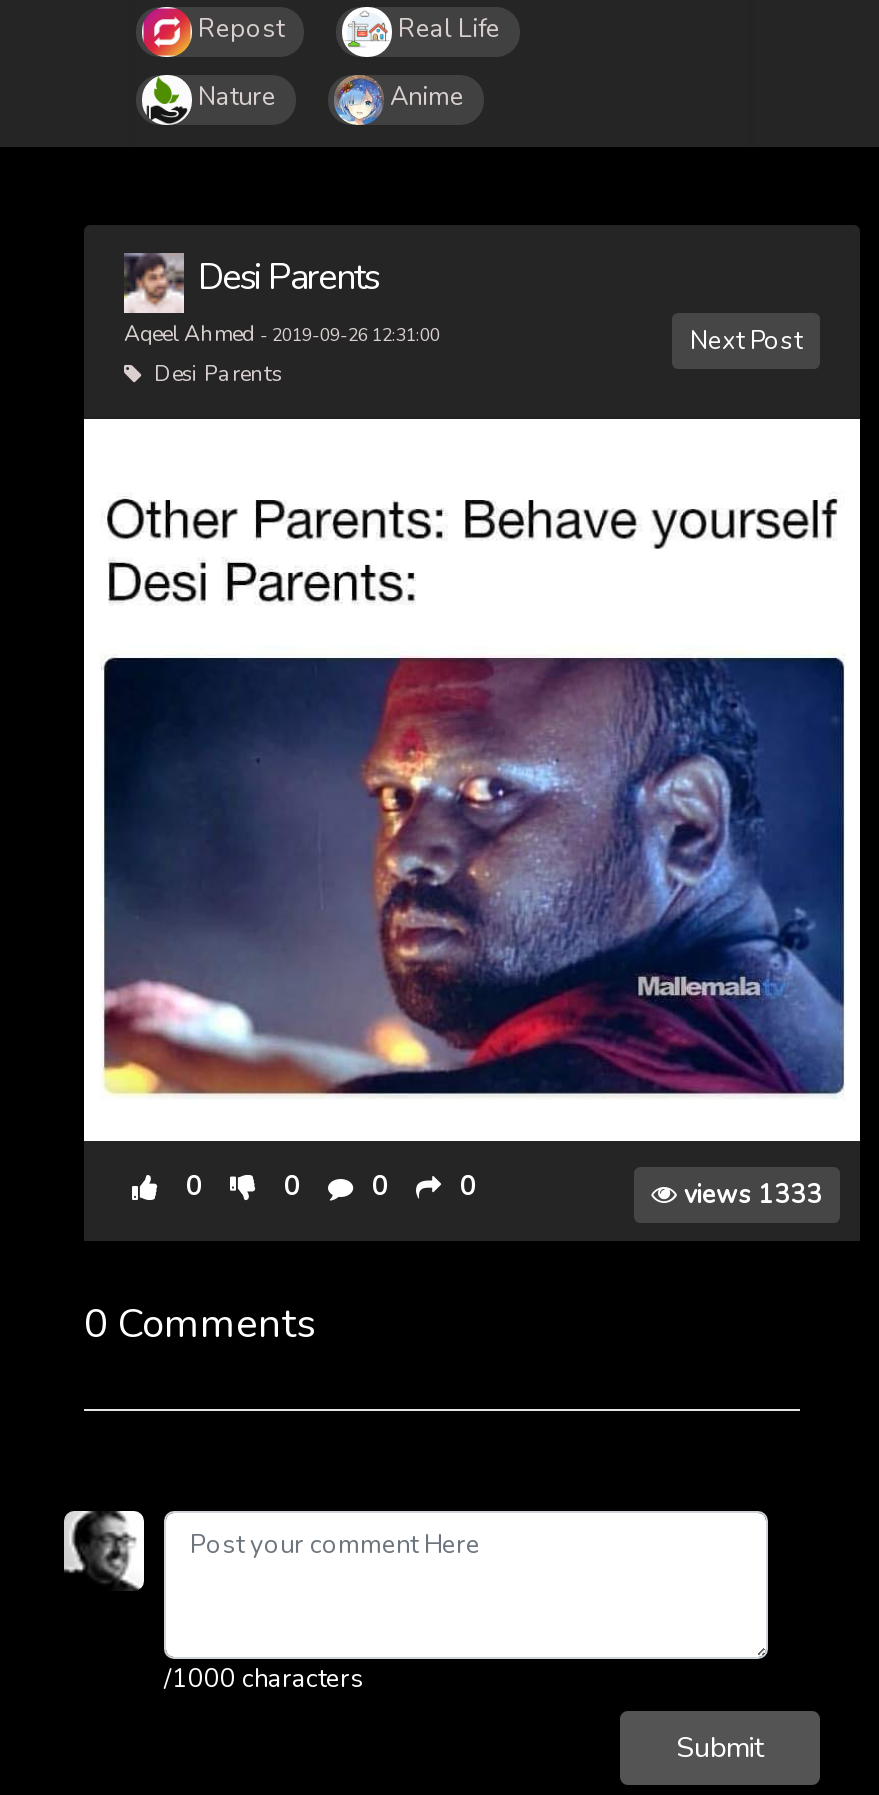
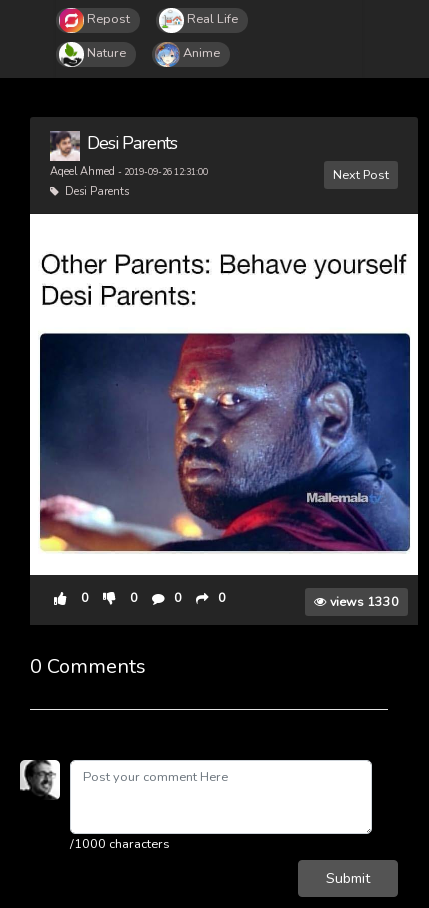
- views 1333
+ views 1330
